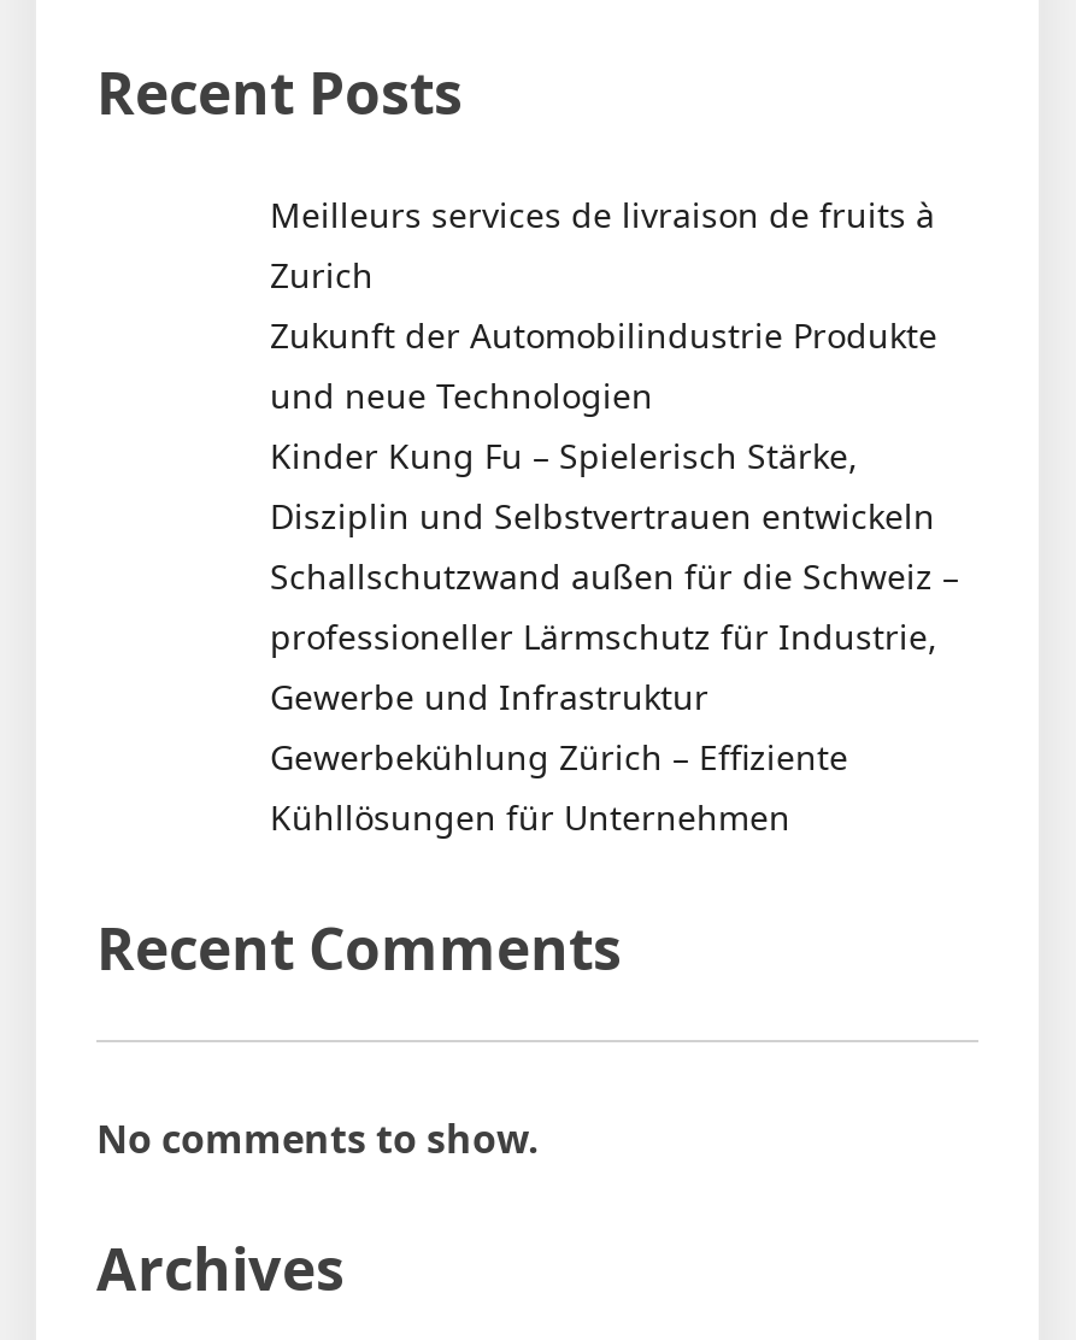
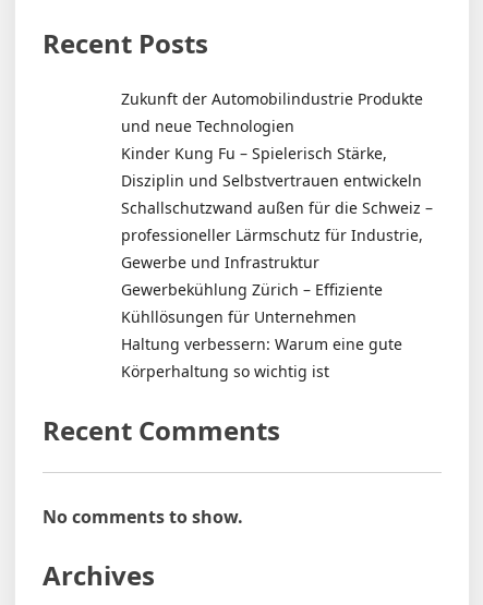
- Meilleurs services de livraison de fruits à
- Zurich

moved up: Zukunft der Automobilindustrie Produkte | und neue Technologien | Kinder Kung Fu – Spielerisch Stärke, | ... | Gewerbekühlung Zürich – Effiziente | Kühllösungen für Unternehmen

+ Haltung verbessern: Warum eine gute
+ Körperhaltung so wichtig ist
